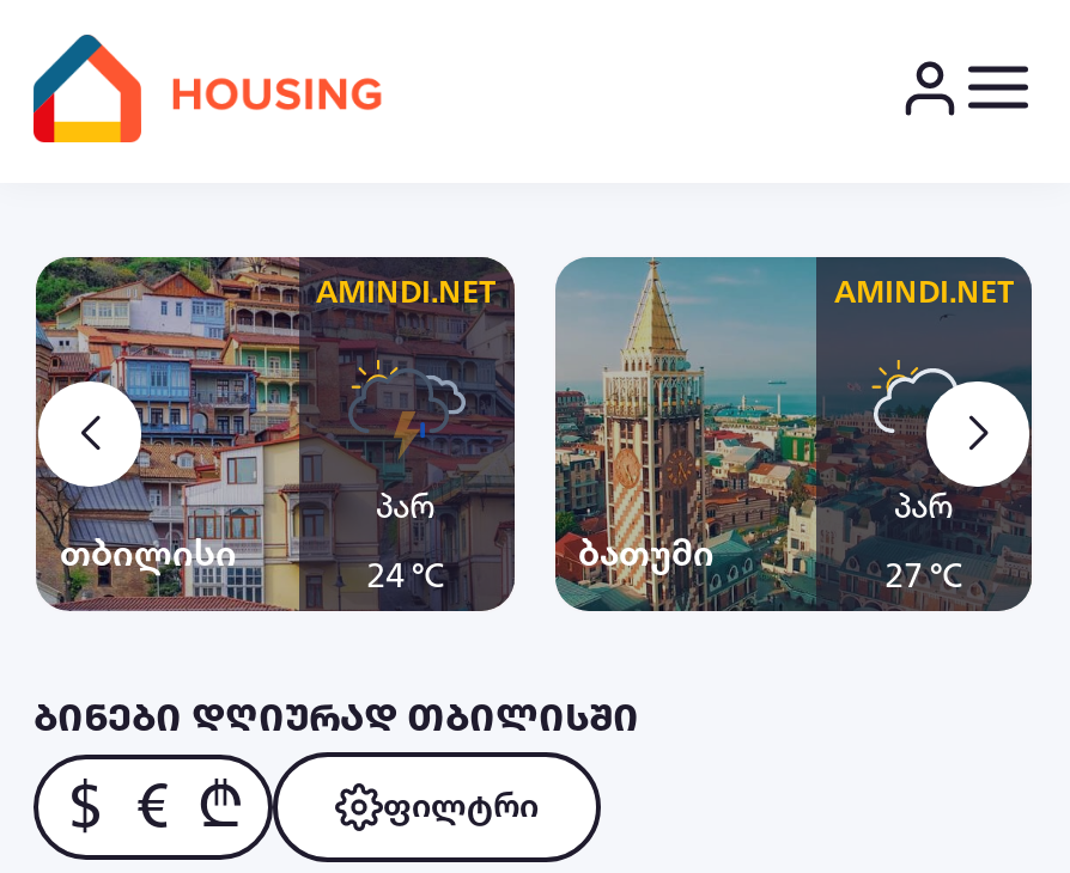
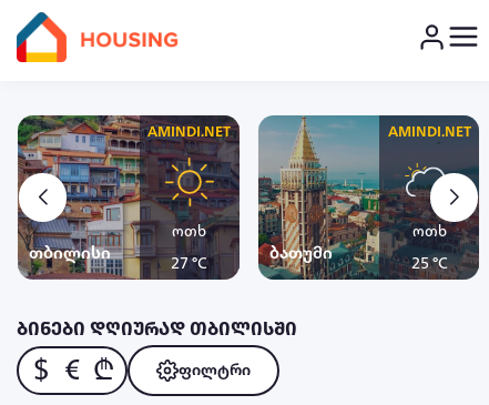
- [image]
- პარ
+ [image]
+ ოთხ

- პარ
+ ოთხ

- 24 °C
+ 27 °C

- 27 °C
+ 25 °C
